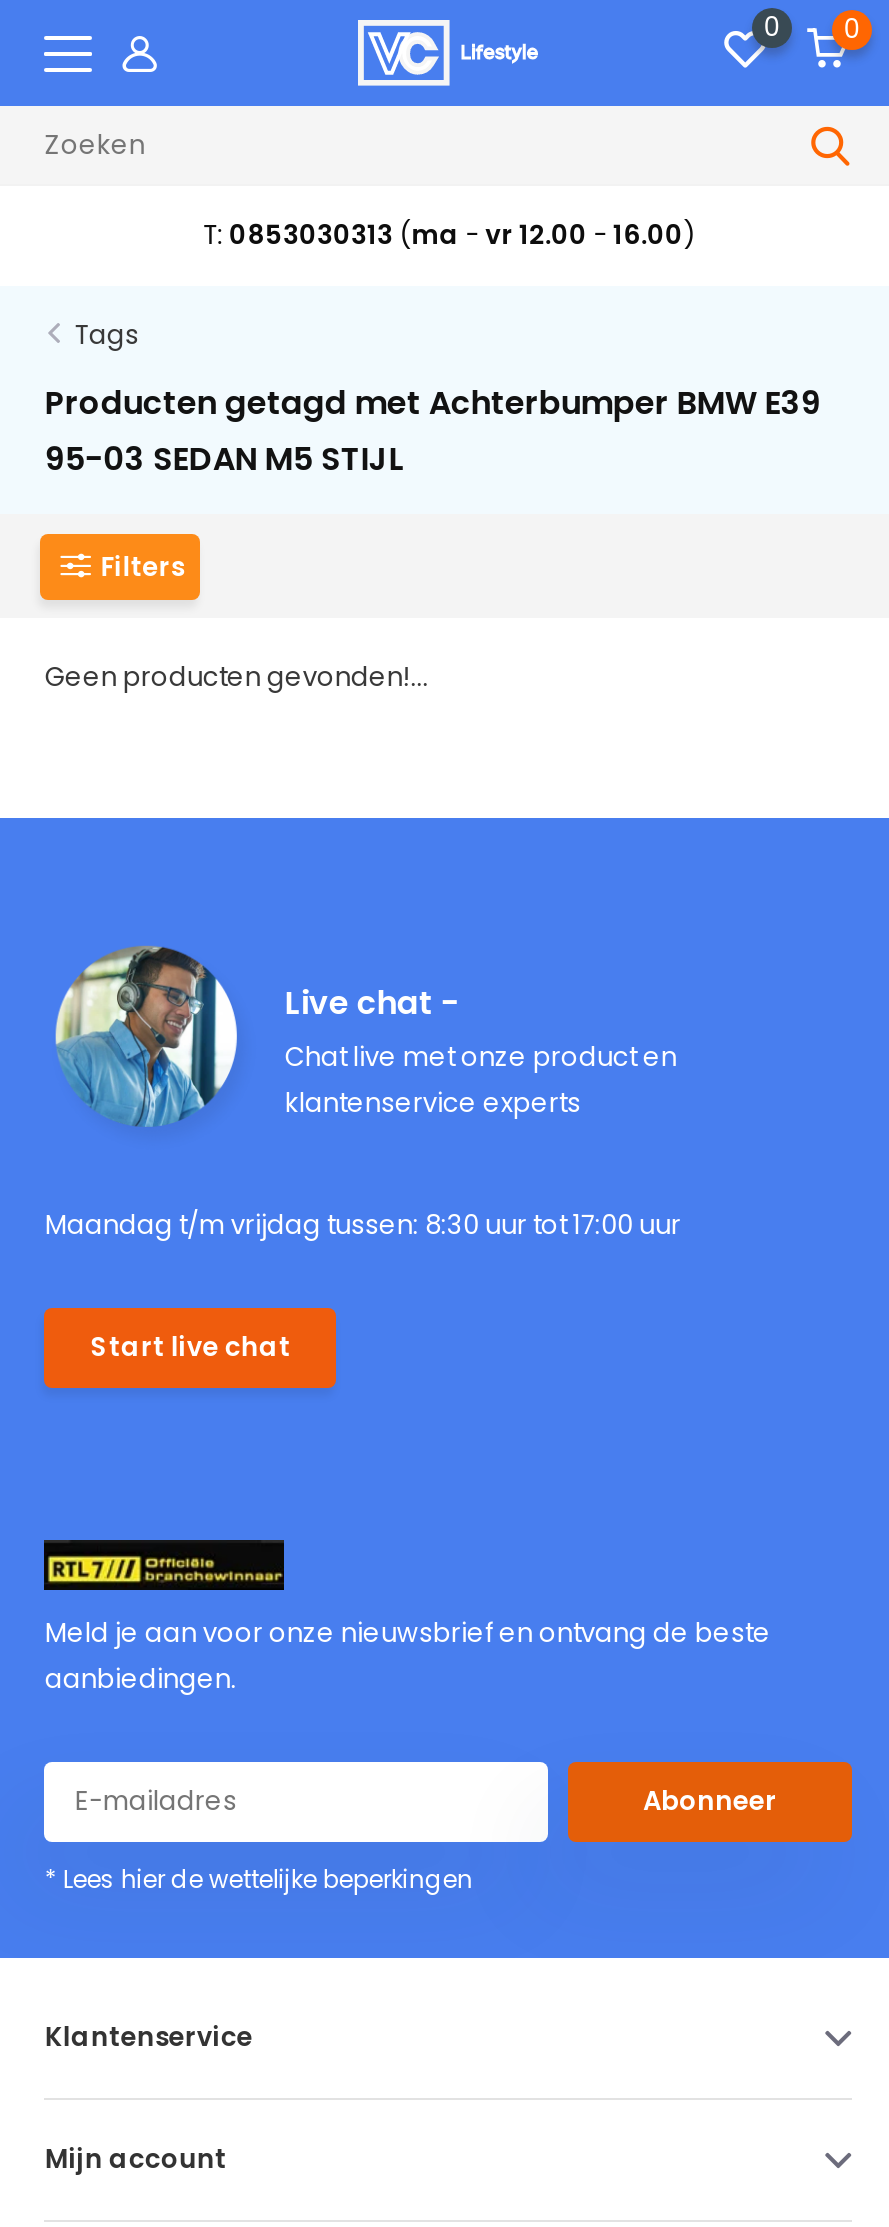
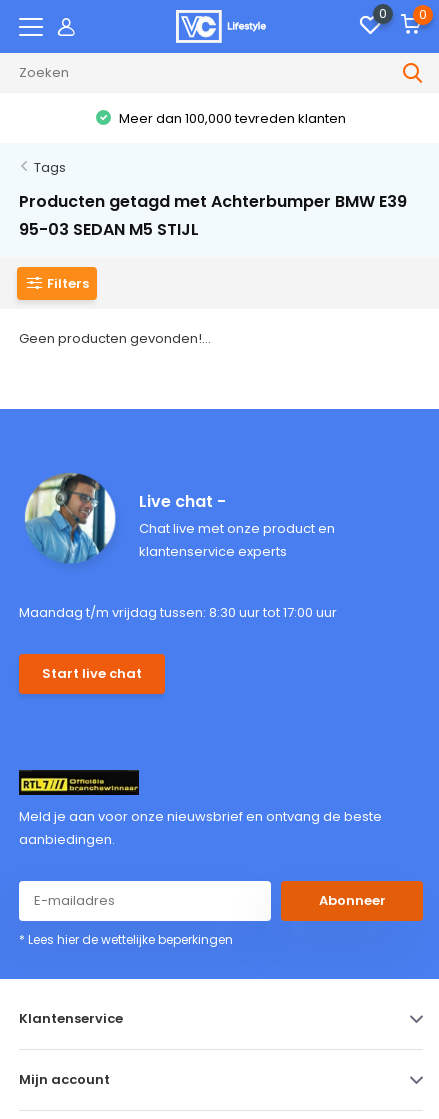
- T: 0853030313 (ma - vr 12.00 - 16.00)
+ Meer dan 100,000 tevreden klanten
